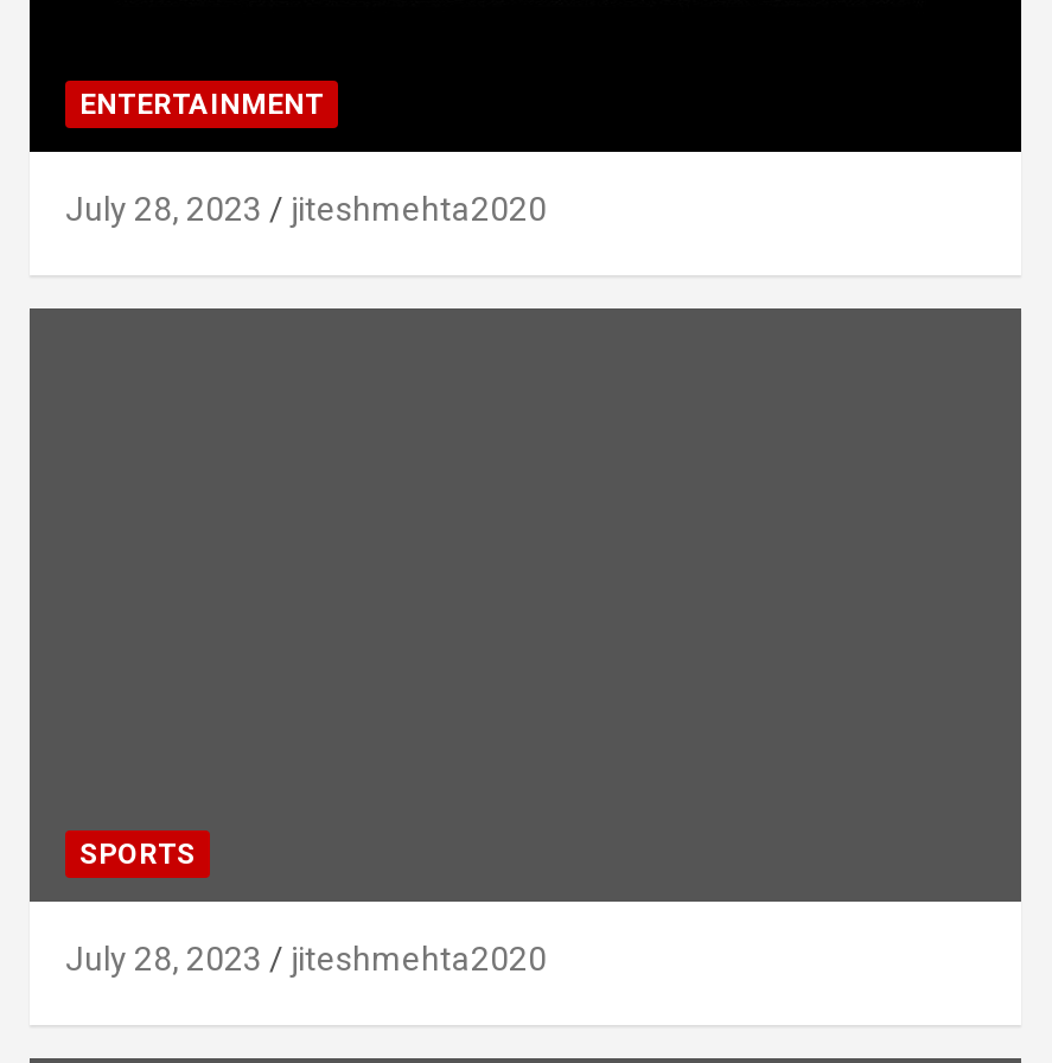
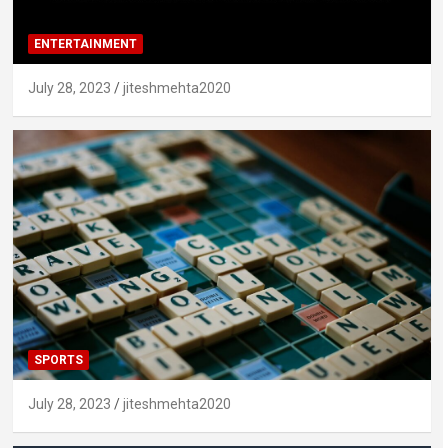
+ [image]
